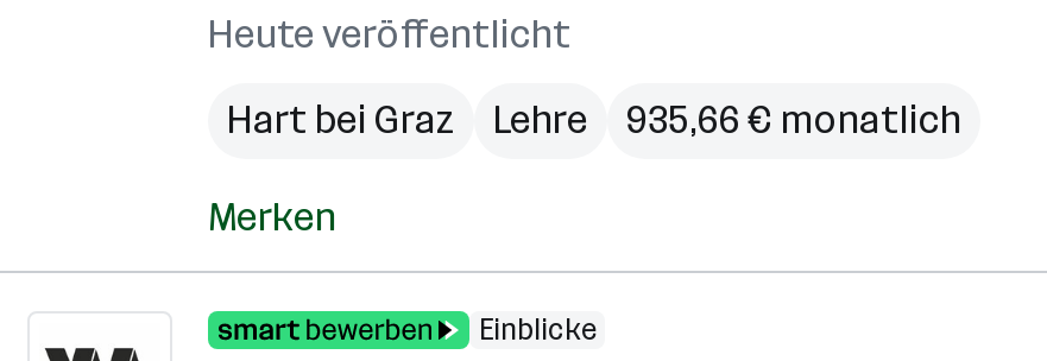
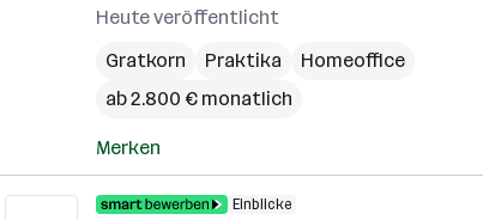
- Hart bei Graz
- Lehre
- 935,66 € monatlich
+ Gratkorn
+ Praktika
+ Homeoffice
+ ab 2.800 € monatlich
